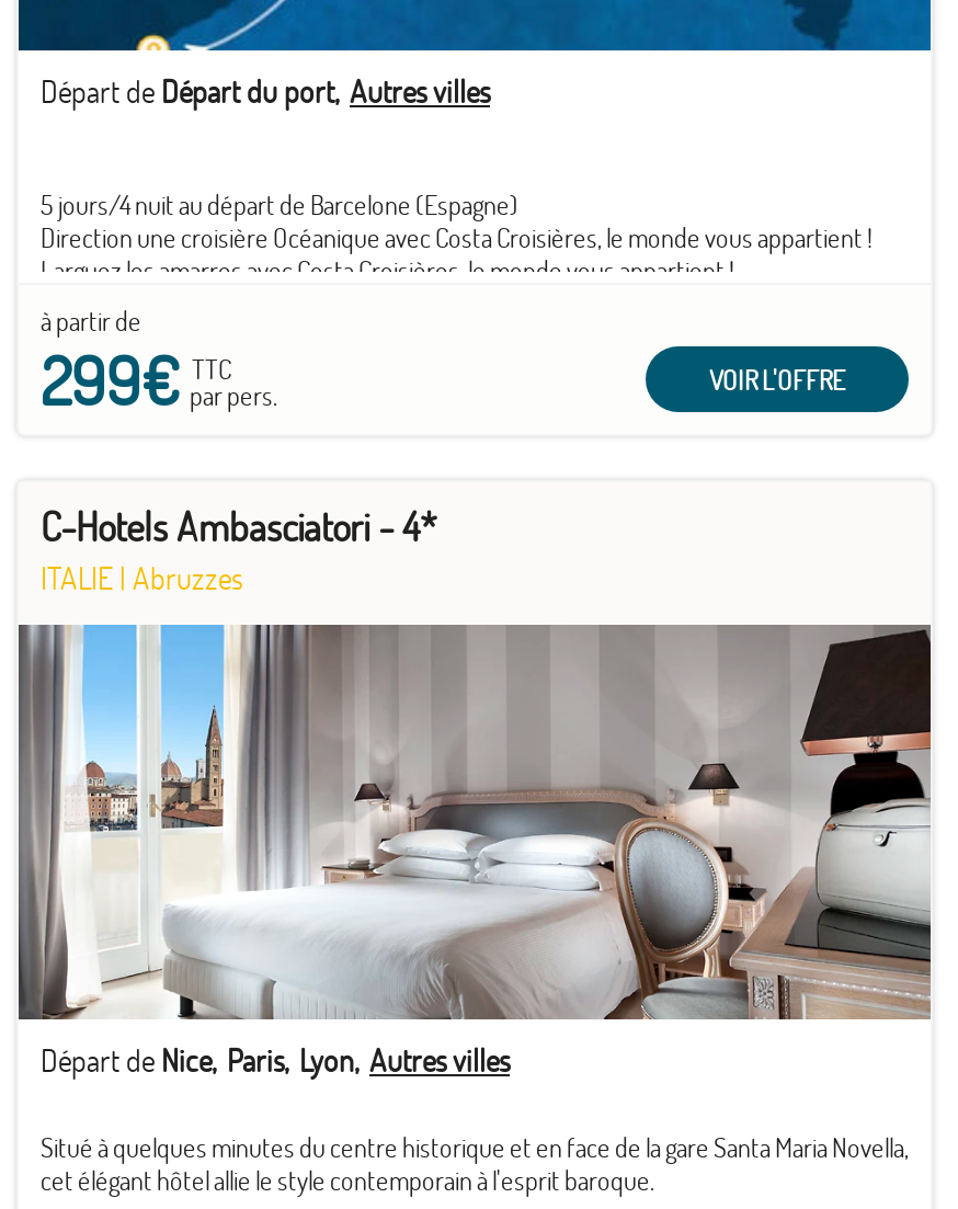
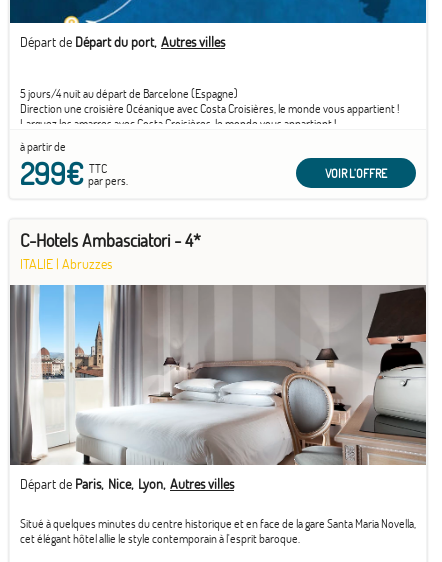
- Départ de Nice Paris Lyon Autres villes
+ Départ de Paris Nice Lyon Autres villes
